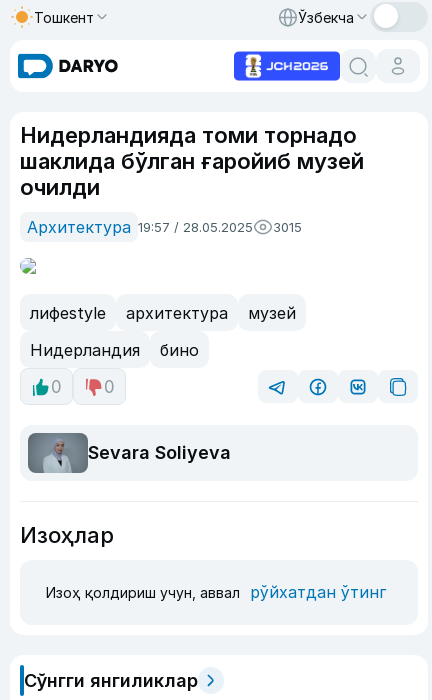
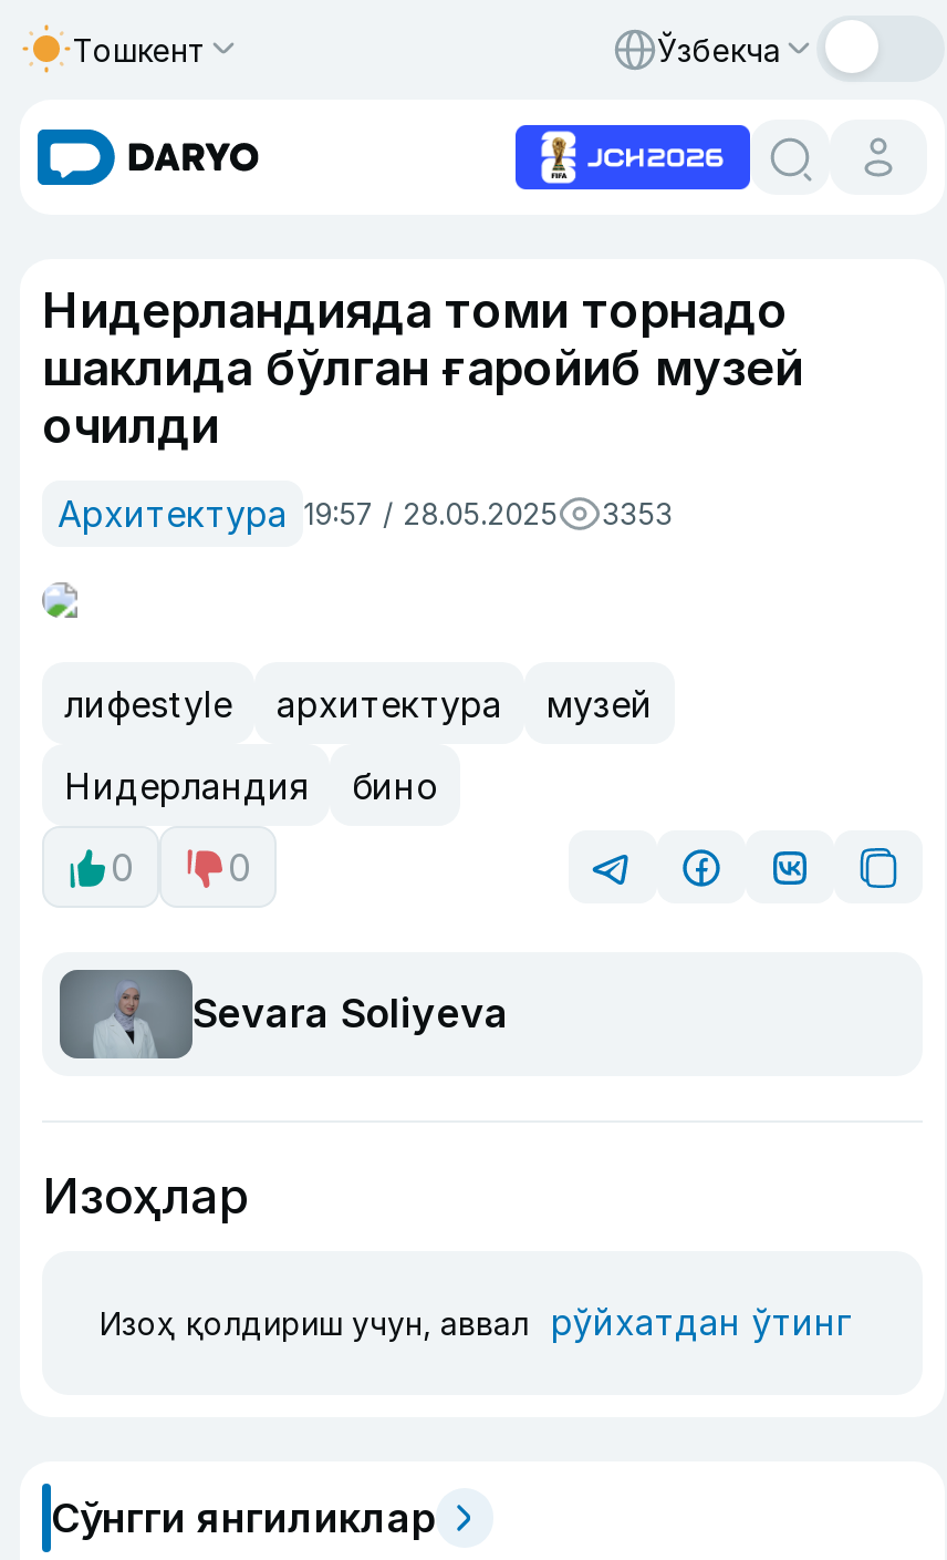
- Архитектура 19:57 / 28.05.2025 3015
+ Архитектура 19:57 / 28.05.2025 3353
